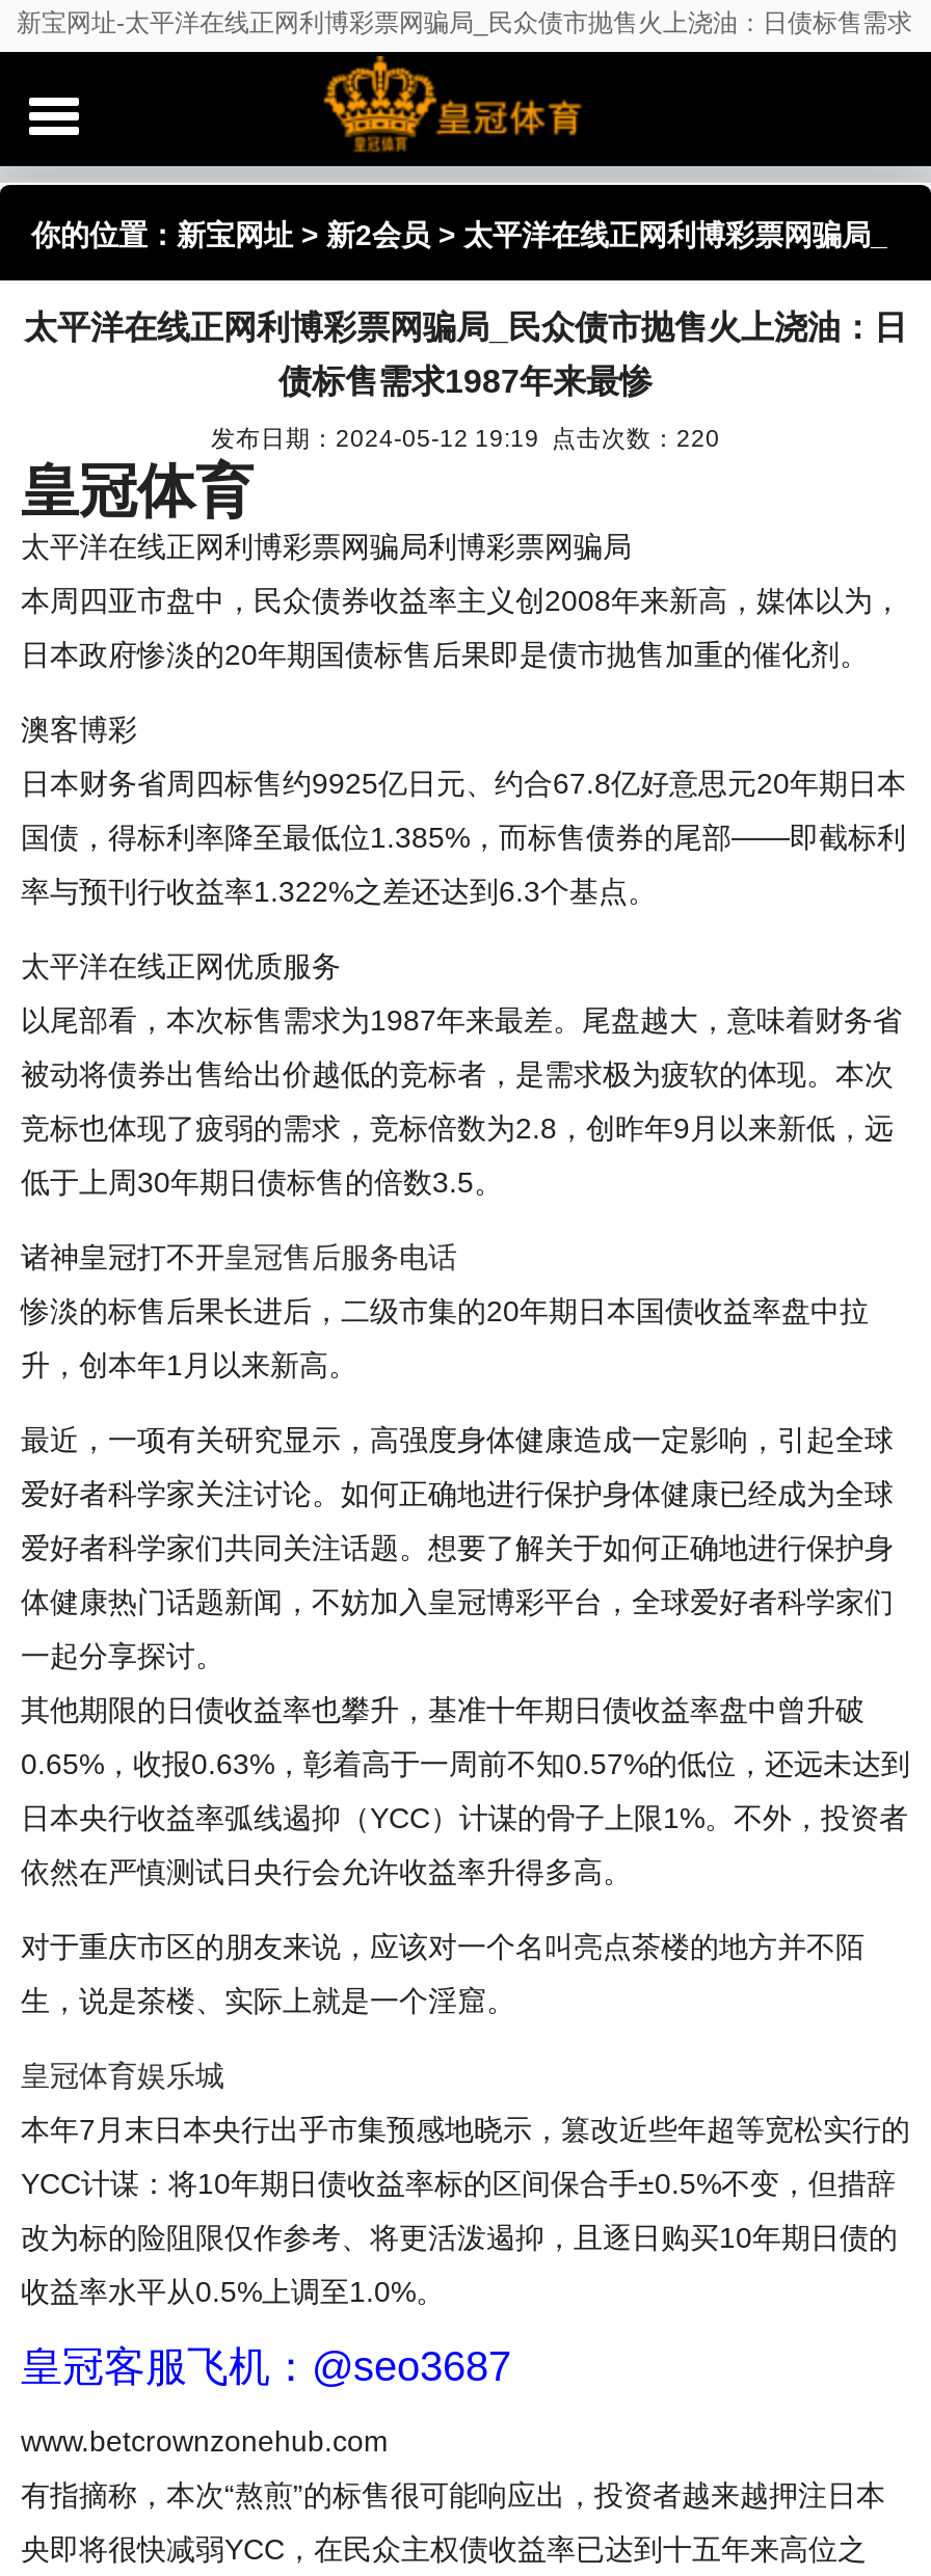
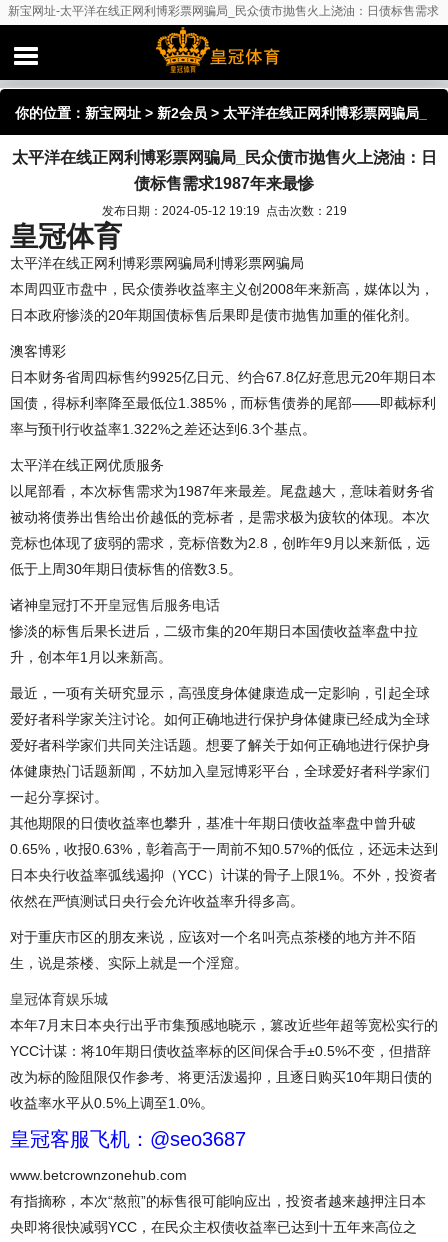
- 发布日期：2024-05-12 19:19 点击次数：220
+ 发布日期：2024-05-12 19:19 点击次数：219
